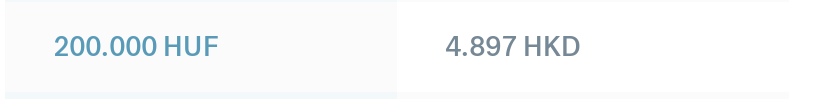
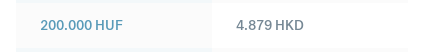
- 4.897 HKD
+ 4.879 HKD
